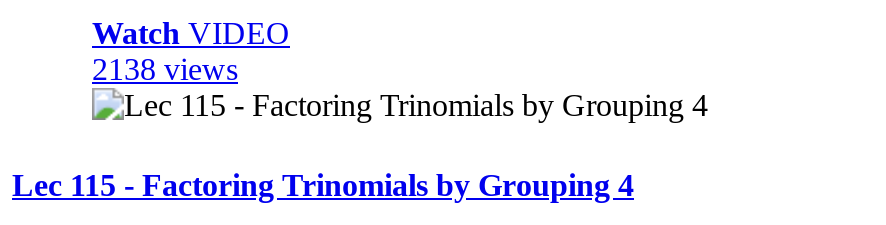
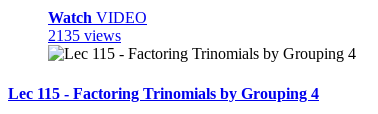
- 2138 views
+ 2135 views
